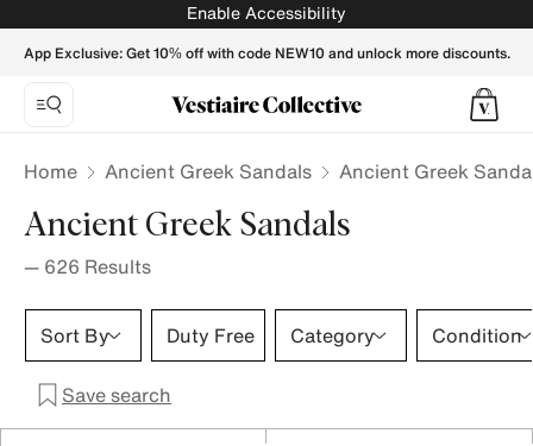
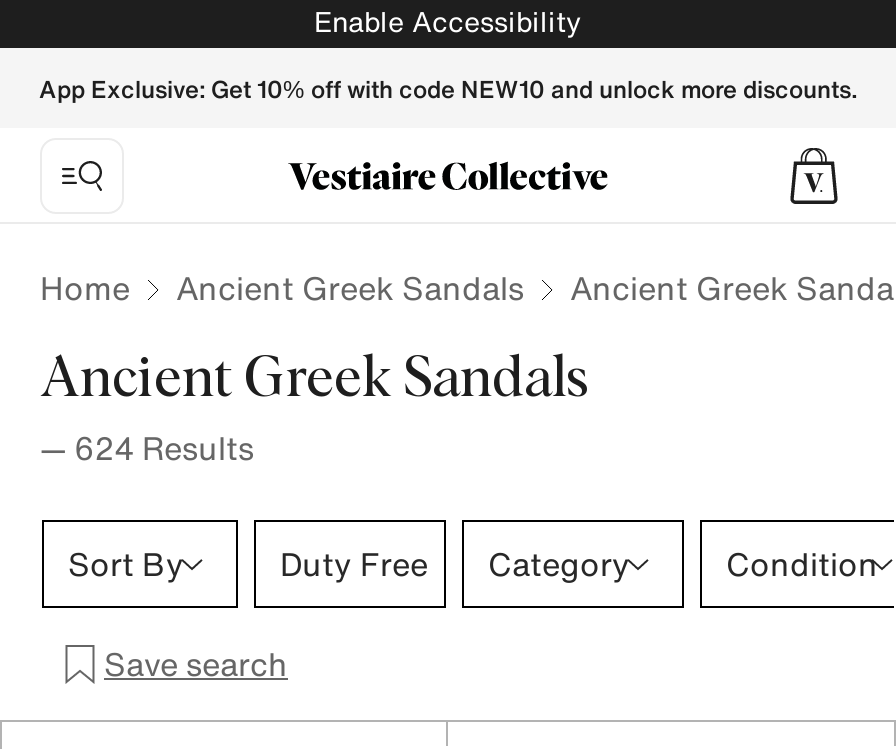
- — 626 Results
+ — 624 Results
